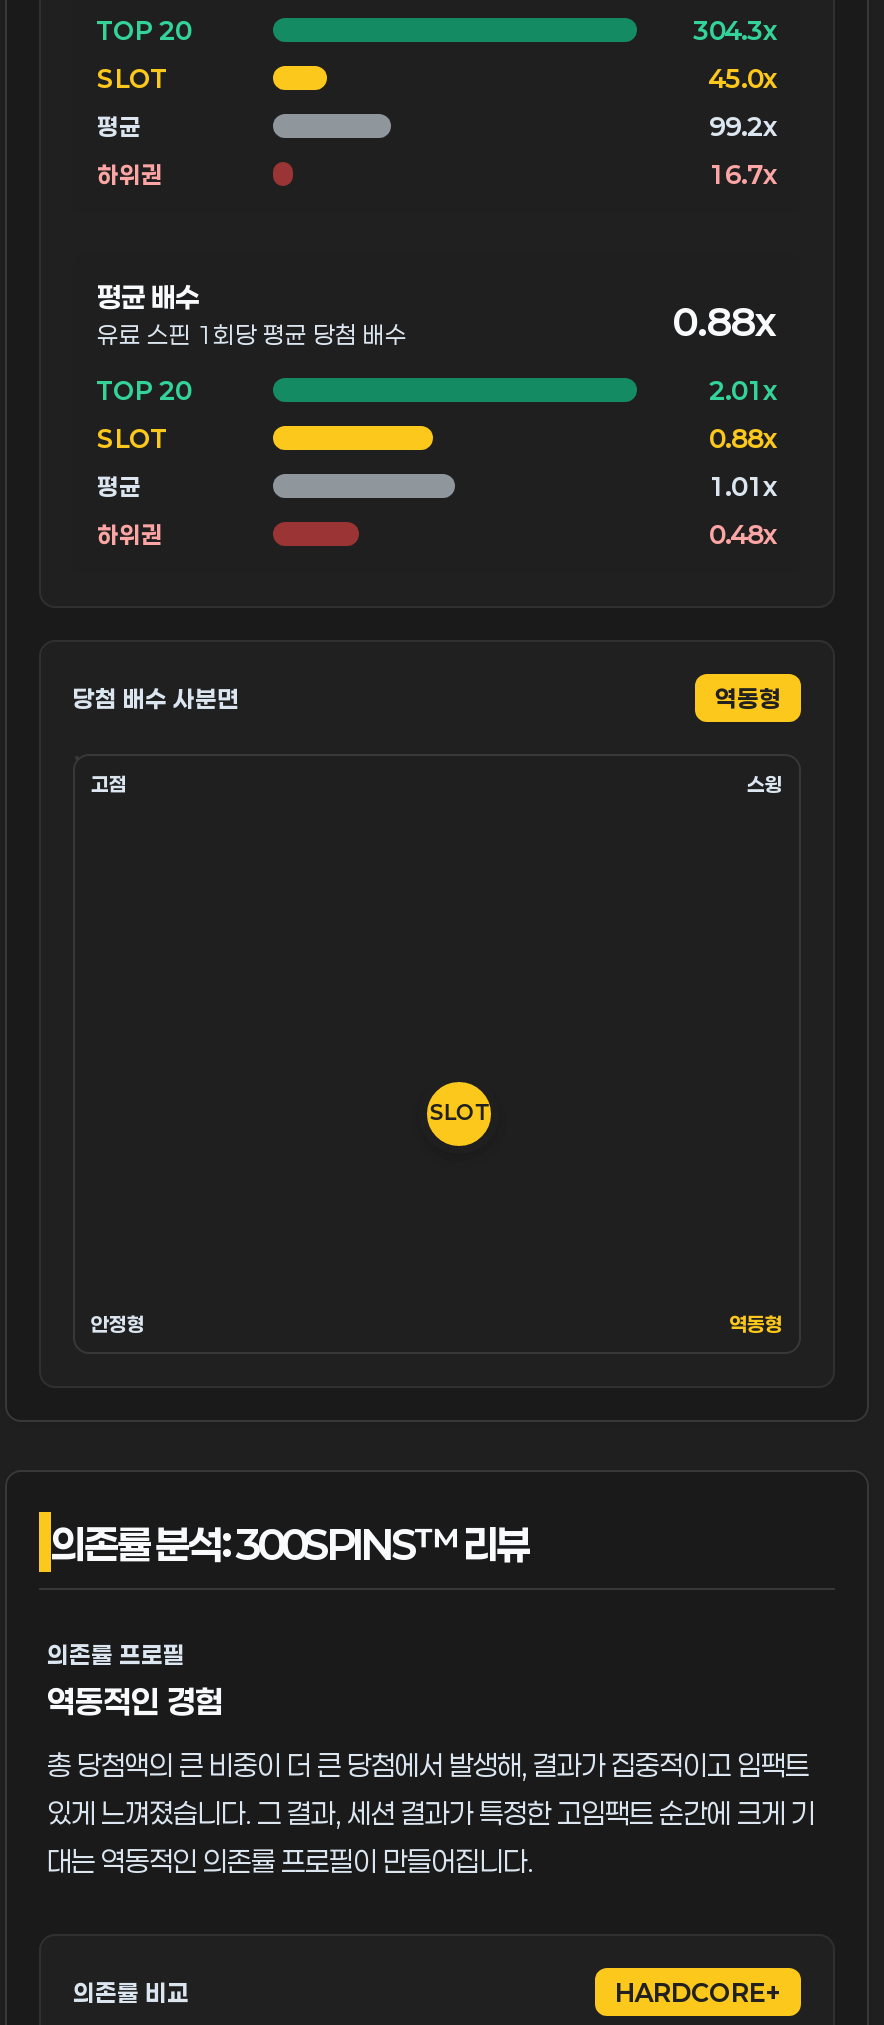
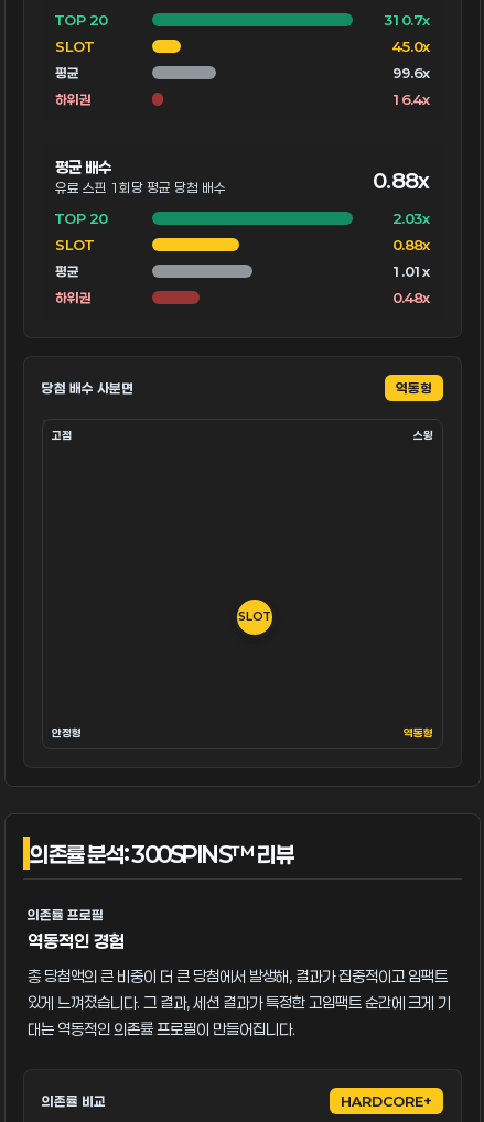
- 304.3x
+ 310.7x

- 99.2x
+ 99.6x

- 16.7x
+ 16.4x

- 2.01x
+ 2.03x
